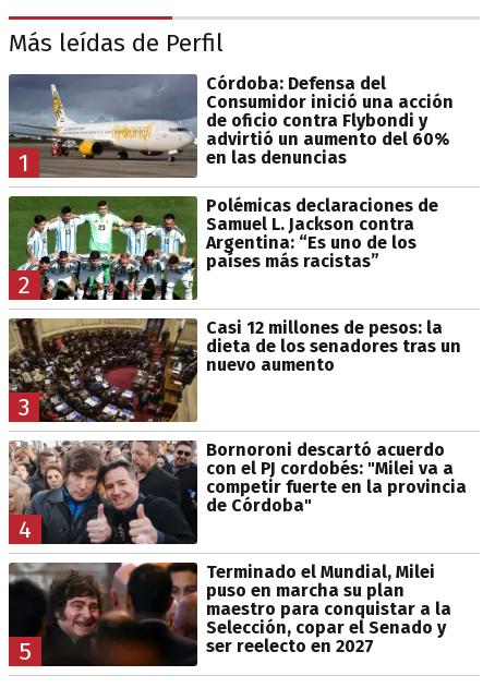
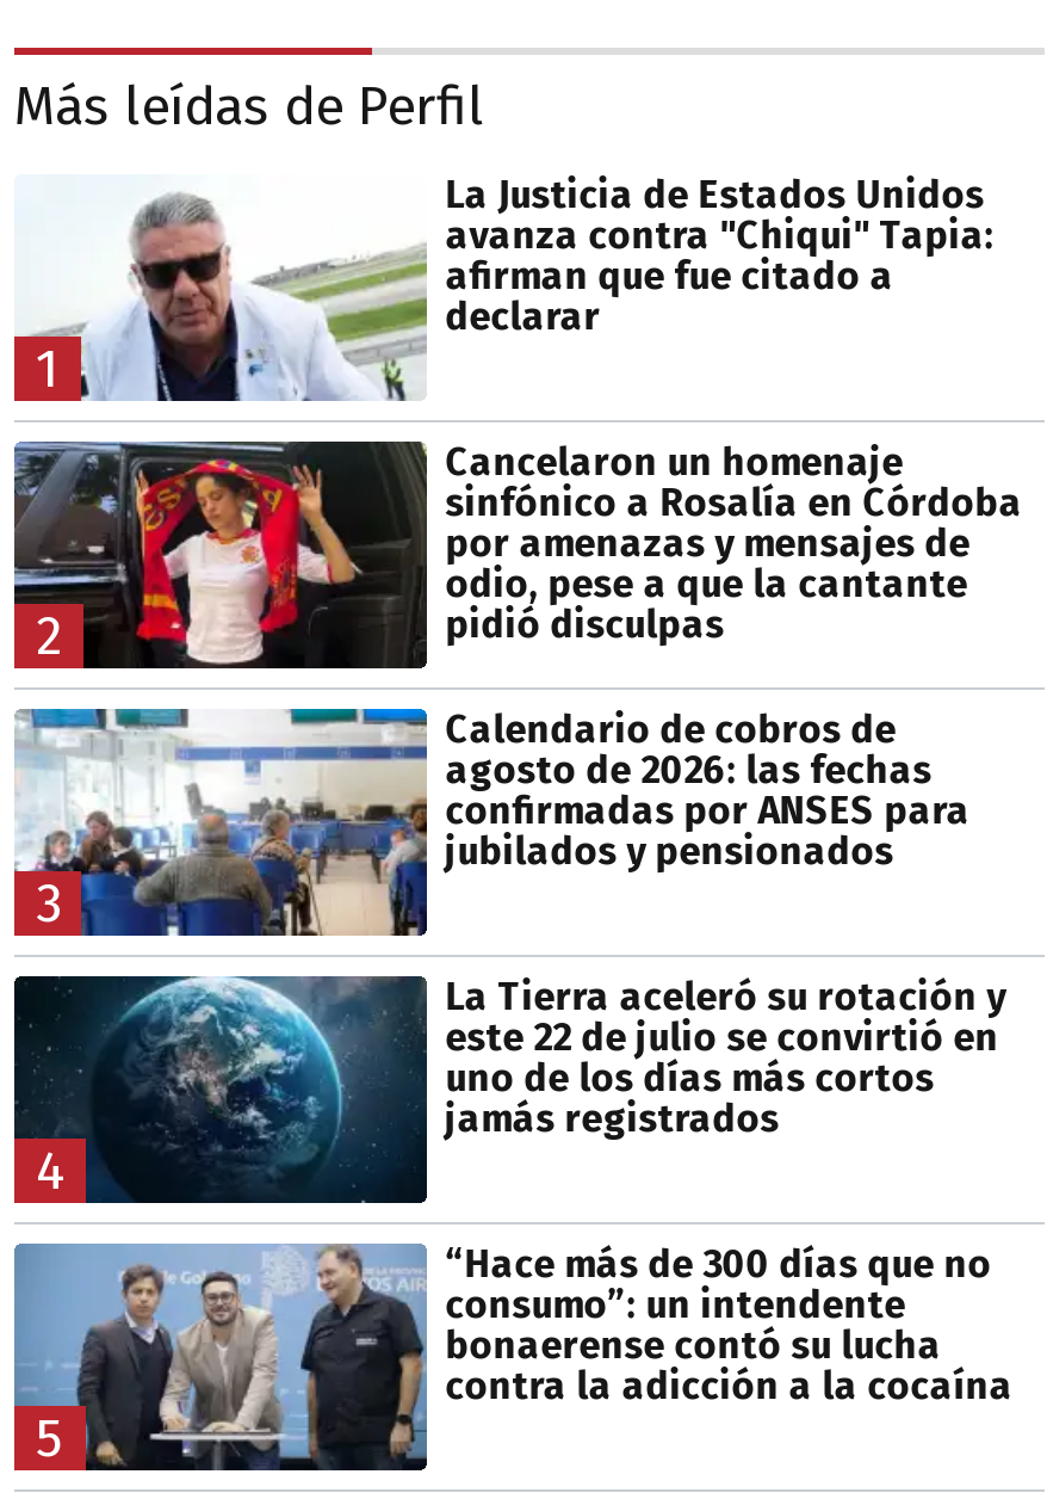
- [image]
- Córdoba: Defensa del
- Consumidor inició una acción
- de oficio contra Flybondi y
- advirtió un aumento del 60%
- en las denuncias
+ [image]
+ La Justicia de Estados Unidos
+ avanza contra "Chiqui" Tapia:
+ afirman que fue citado a
+ declarar

- [image]
- Polémicas declaraciones de
- Samuel L. Jackson contra
- Argentina: “Es uno de los
- países más racistas”
+ [image]
+ Cancelaron un homenaje
+ sinfónico a Rosalía en Córdoba
+ por amenazas y mensajes de
+ odio, pese a que la cantante
+ pidió disculpas

- [image]
- Casi 12 millones de pesos: la
- dieta de los senadores tras un
- nuevo aumento
+ [image]
+ Calendario de cobros de
+ agosto de 2026: las fechas
+ confirmadas por ANSES para
+ jubilados y pensionados

- [image]
- Bornoroni descartó acuerdo
- con el PJ cordobés: "Milei va a
- competir fuerte en la provincia
- de Córdoba"
+ [image]
+ La Tierra aceleró su rotación y
+ este 22 de julio se convirtió en
+ uno de los días más cortos
+ jamás registrados

- [image]
- Terminado el Mundial, Milei
- puso en marcha su plan
- maestro para conquistar a la
- Selección, copar el Senado y
- ser reelecto en 2027
+ [image]
+ “Hace más de 300 días que no
+ consumo”: un intendente
+ bonaerense contó su lucha
+ contra la adicción a la cocaína
